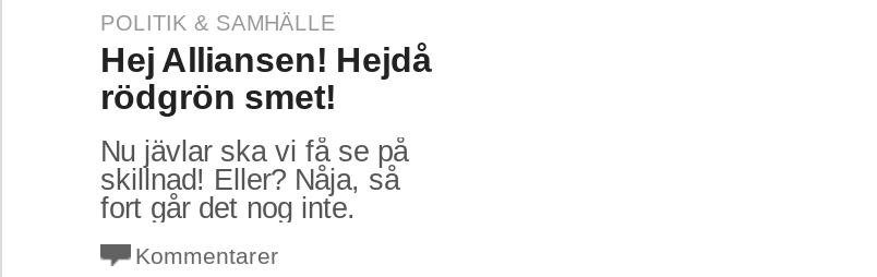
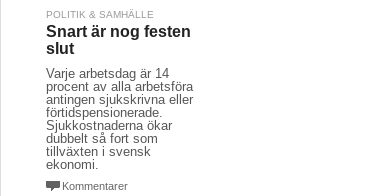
- Hej Alliansen! Hejdå
- rödgrön smet!
+ Snart är nog festen
+ slut

- Nu jävlar ska vi få se på
- skillnad! Eller? Nåja, så
- fort går det nog inte.
+ Varje arbetsdag är 14
+ procent av alla arbetsföra
+ antingen sjukskrivna eller
+ förtidspensionerade.
+ Sjukkostnaderna ökar
+ dubbelt så fort som
+ tillväxten i svensk
+ ekonomi.
